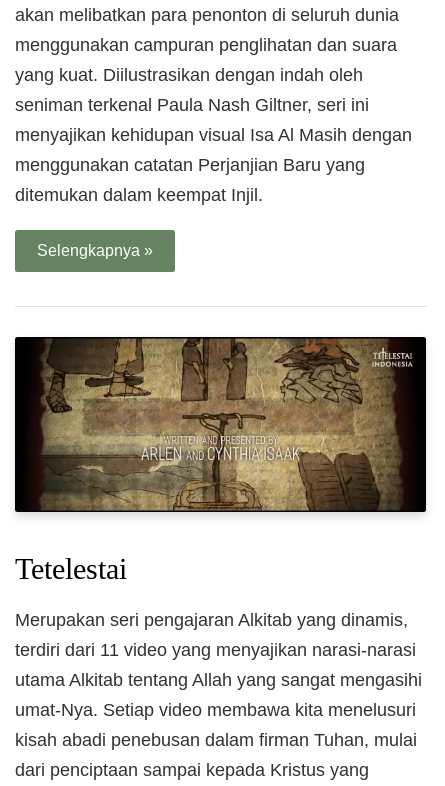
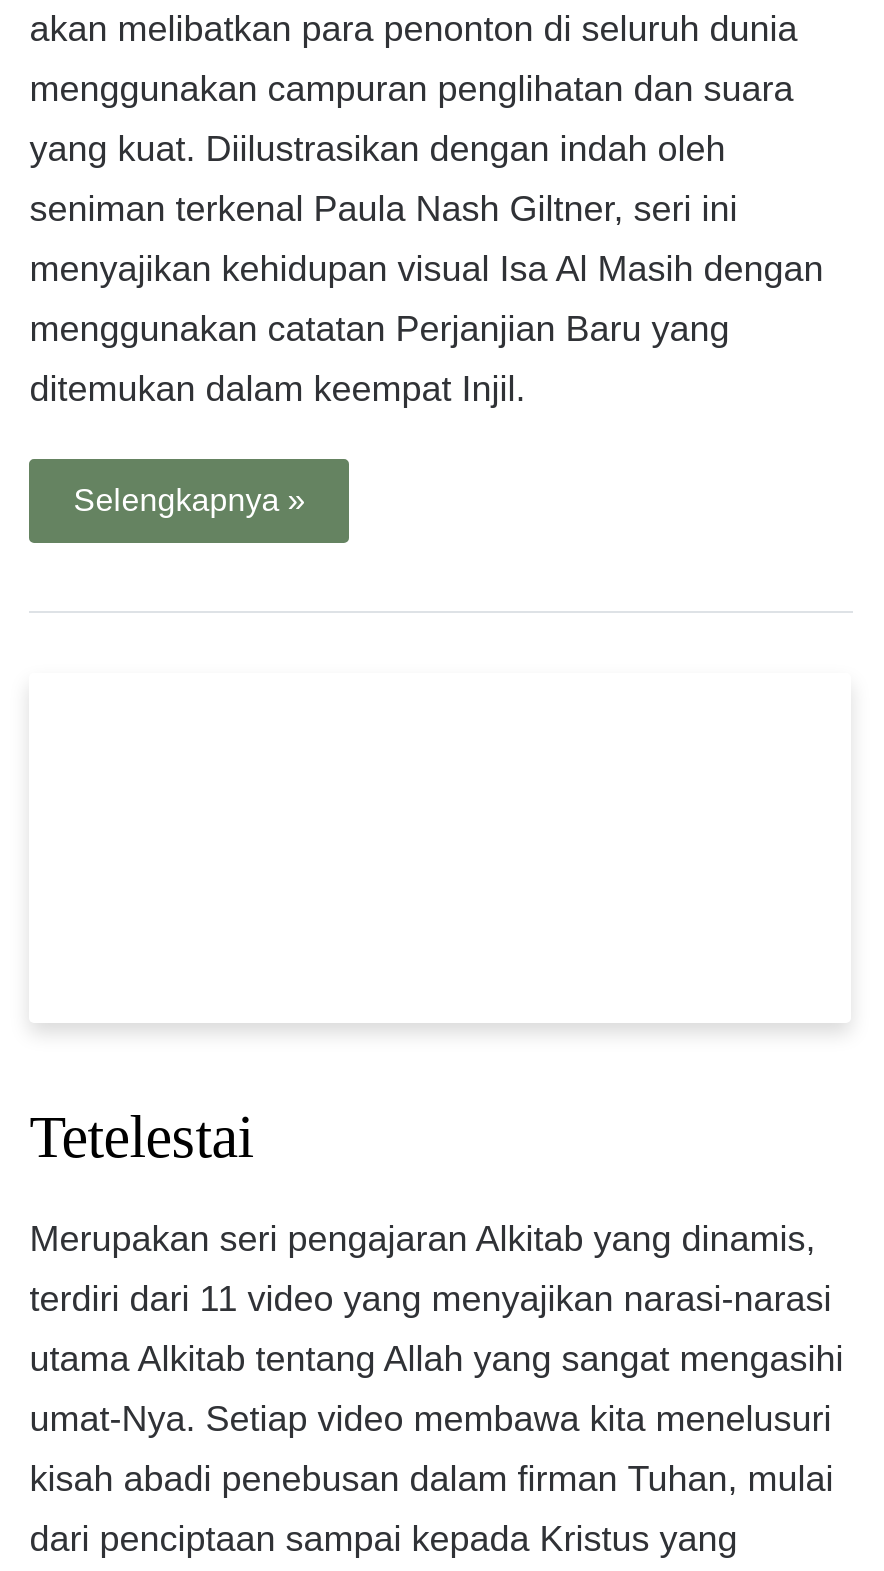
- [image]
